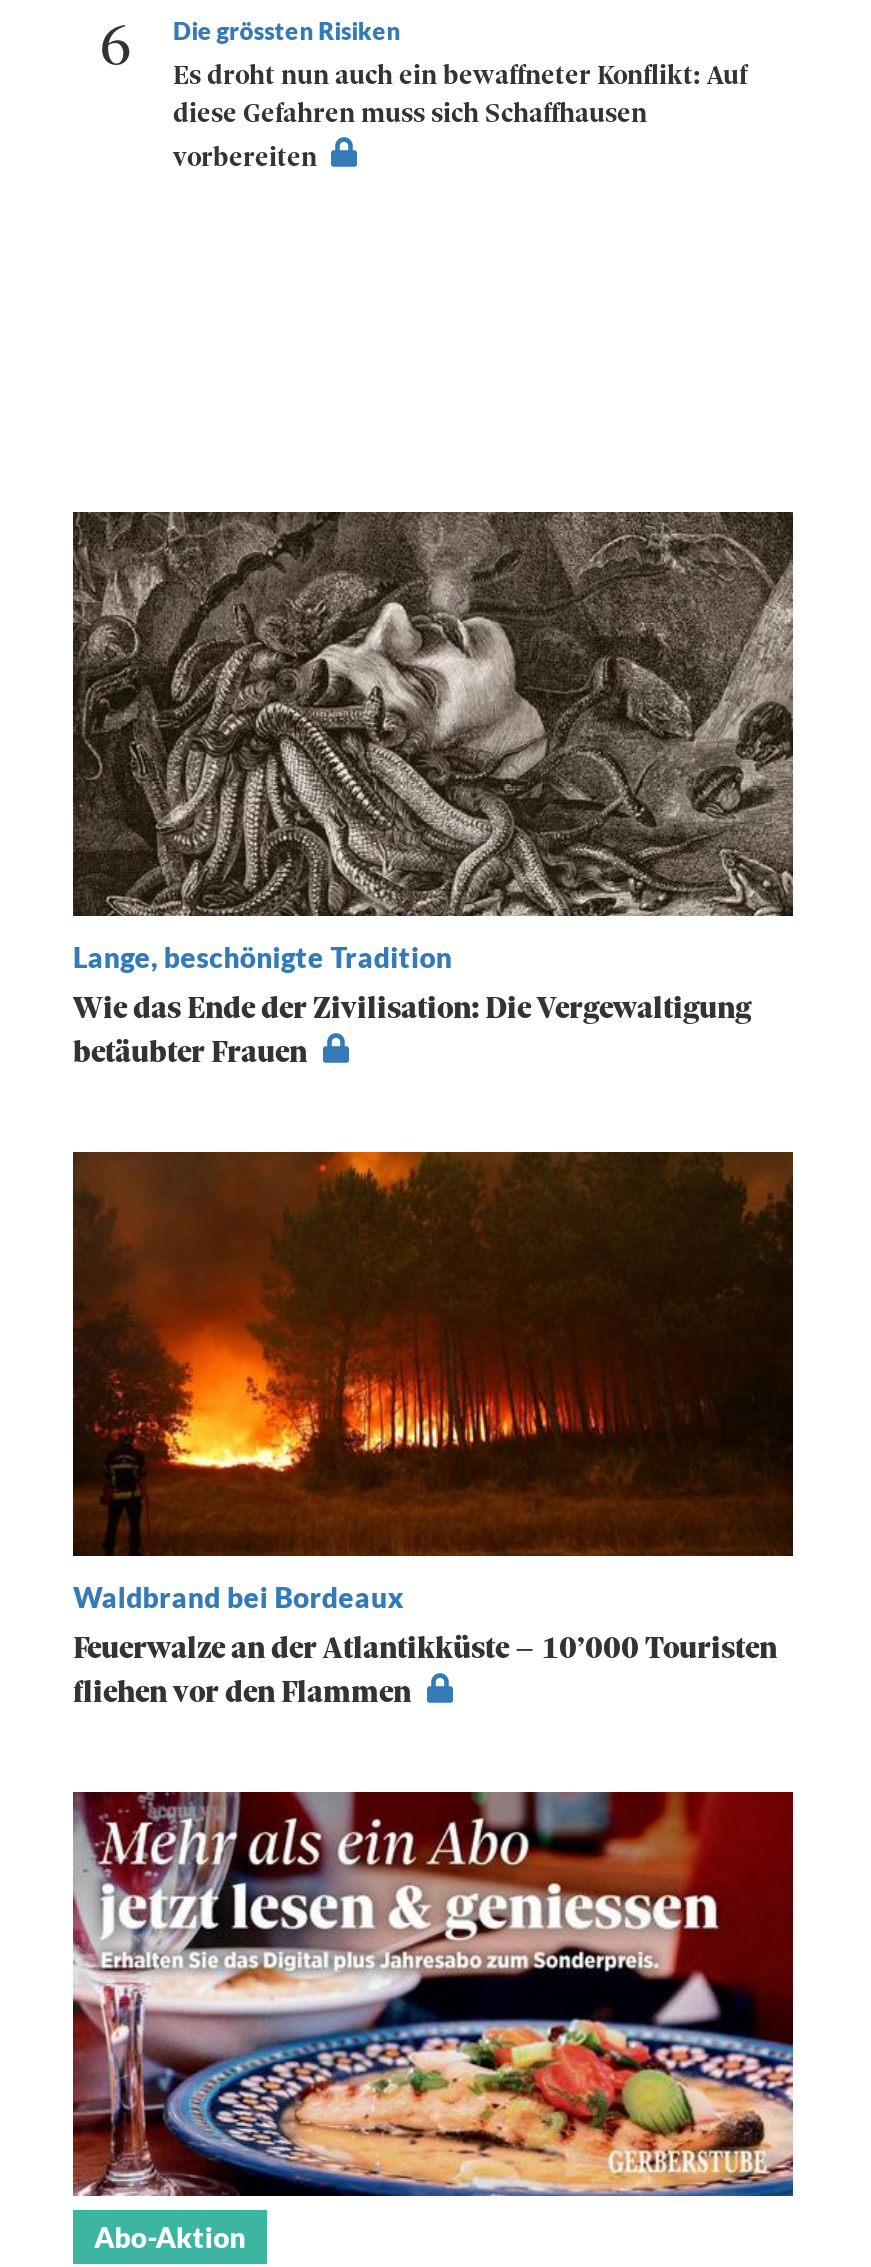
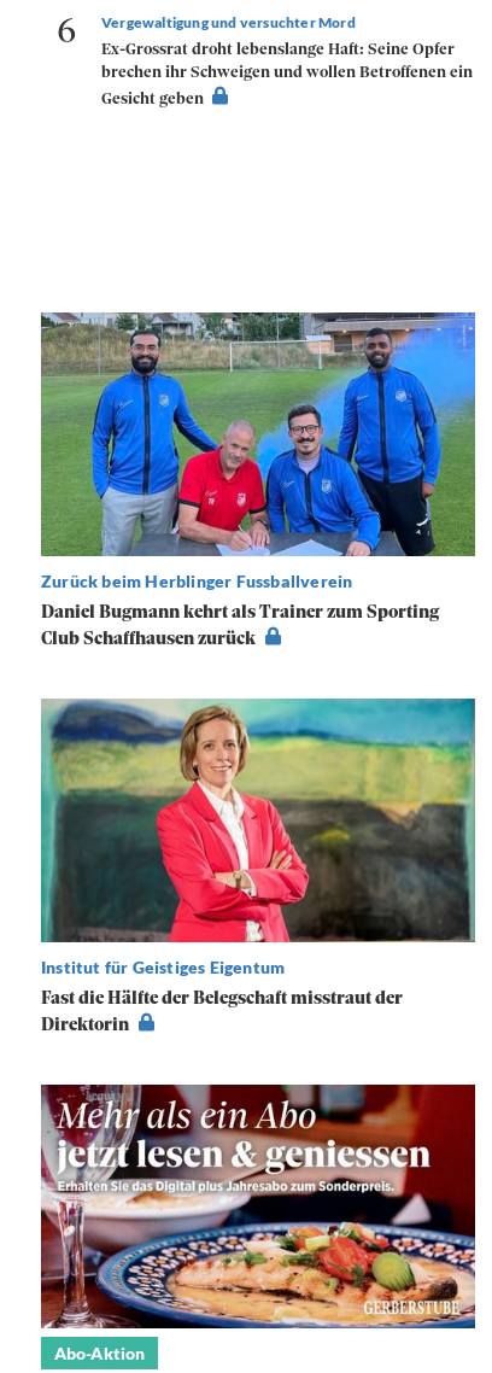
- Die grössten Risiken
- Es droht nun auch ein bewaffneter Konflikt: Auf
- diese Gefahren muss sich Schaffhausen
- vorbereiten
+ Vergewaltigung und versuchter Mord
+ Ex-Grossrat droht lebenslange Haft: Seine Opfer
+ brechen ihr Schweigen und wollen Betroffenen ein
+ Gesicht geben

- [image]
- Lange, beschönigte Tradition
- Wie das Ende der Zivilisation: Die Vergewaltigung
- betäubter Frauen
+ [image]
+ Zurück beim Herblinger Fussballverein
+ Daniel Bugmann kehrt als Trainer zum Sporting
+ Club Schaffhausen zurück

- [image]
- Waldbrand bei Bordeaux
- Feuerwalze an der Atlantikküste – 10’000 Touristen
- fliehen vor den Flammen
+ [image]
+ Institut für Geistiges Eigentum
+ Fast die Hälfte der Belegschaft misstraut der
+ Direktorin
